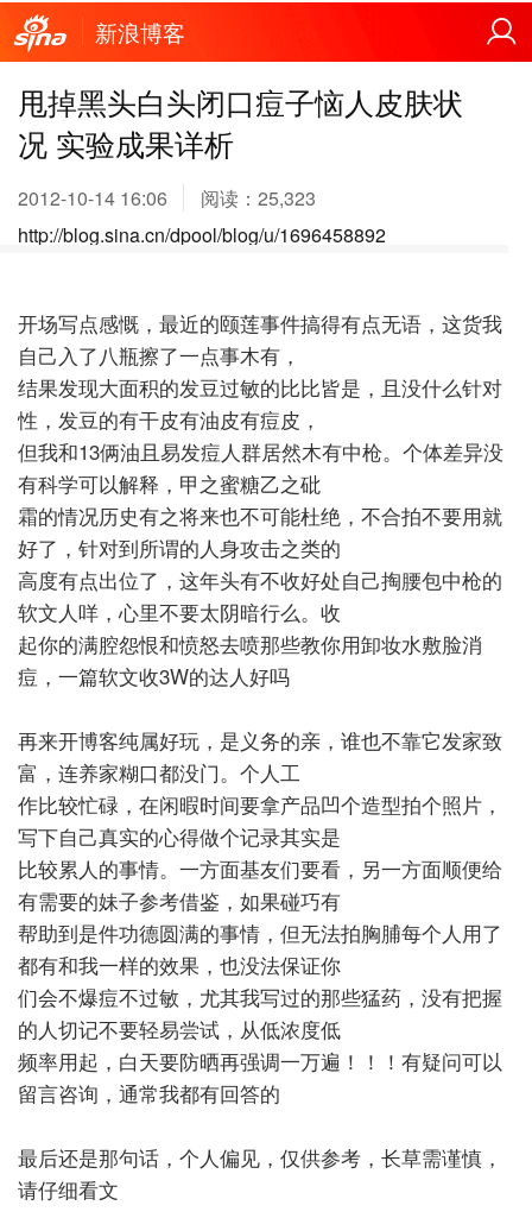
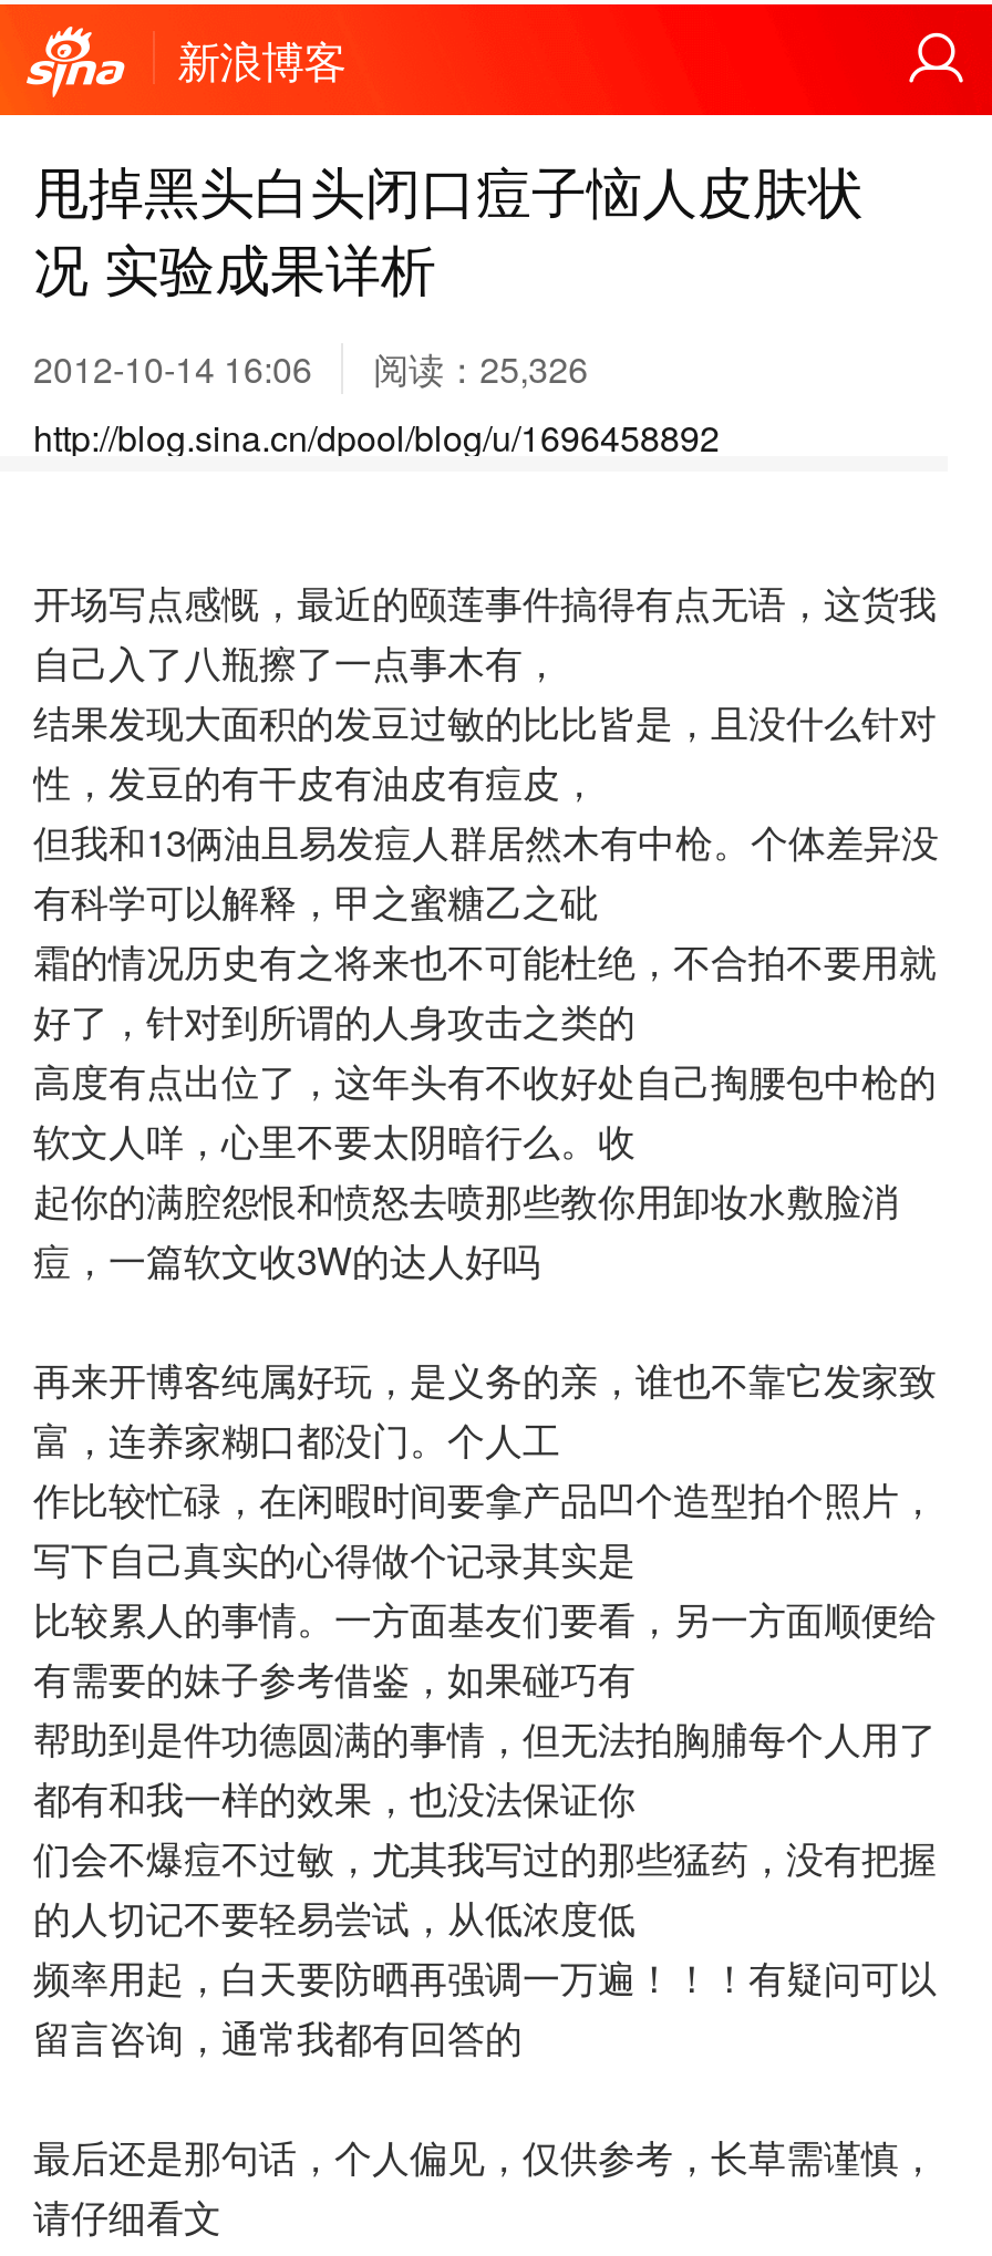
- 2012-10-14 16:06 阅读：25,323
+ 2012-10-14 16:06 阅读：25,326
